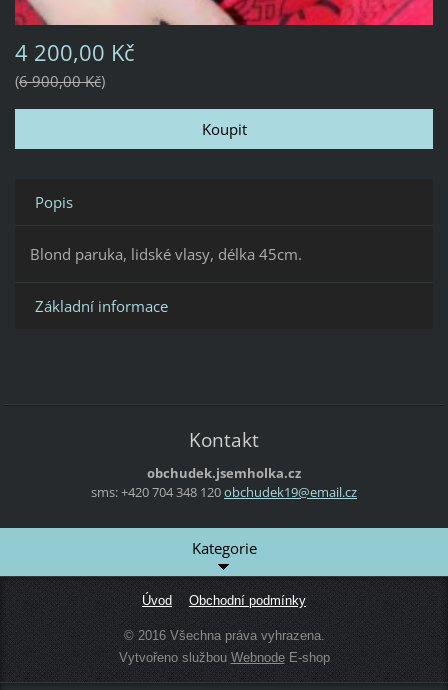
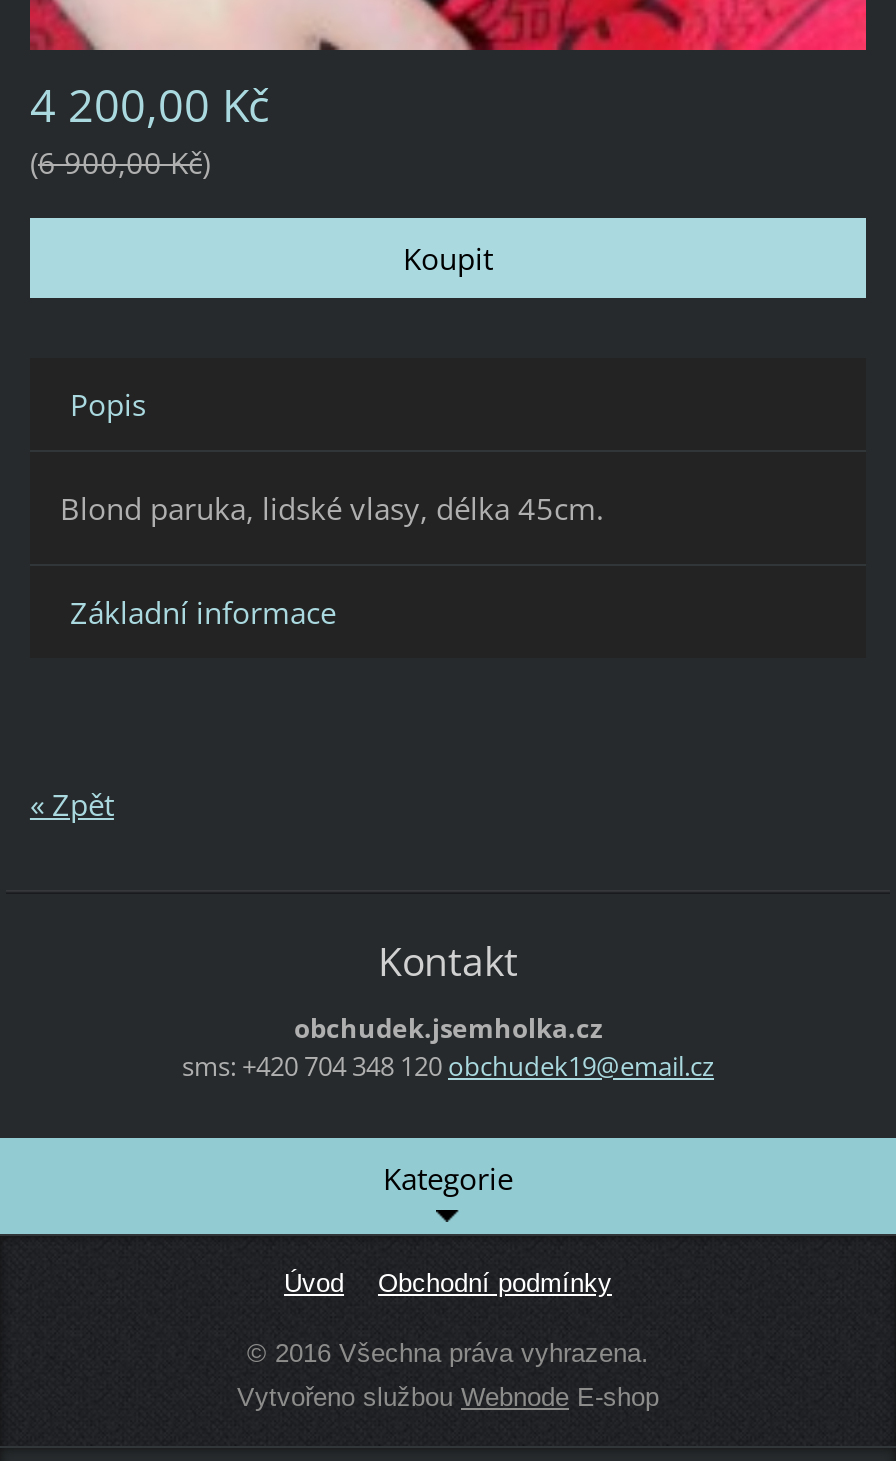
+ « Zpět
